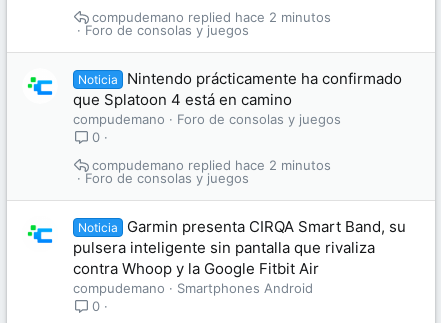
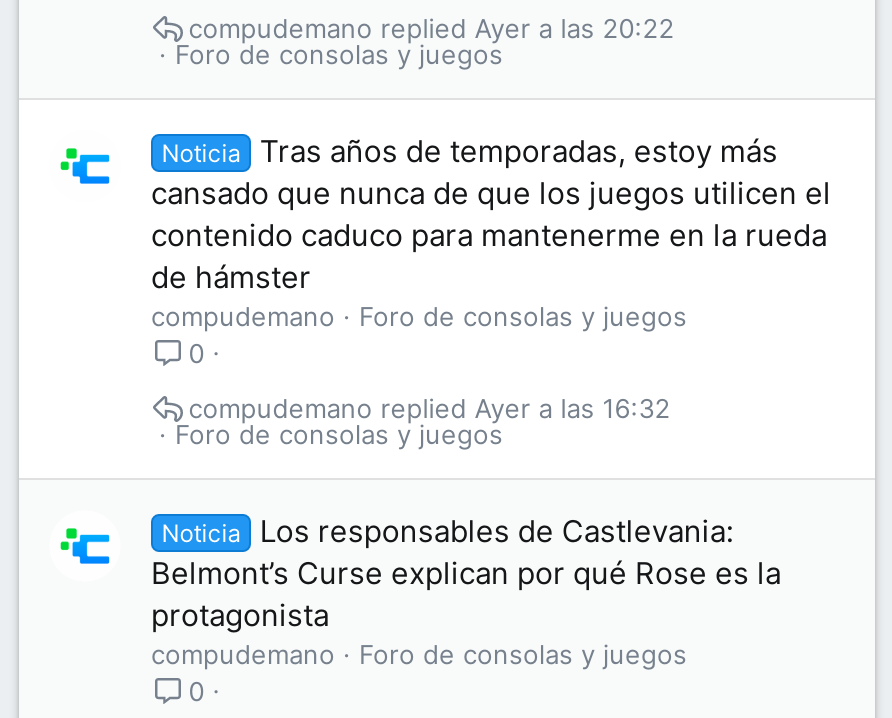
- hace 2 minutos
+ Ayer a las 20:22

- Nintendo prácticamente ha confirmado
- que Splatoon 4 está en camino
+ Tras años de temporadas, estoy más
+ cansado que nunca de que los juegos utilicen el
+ contenido caduco para mantenerme en la rueda
+ de hámster

- hace 2 minutos
+ Ayer a las 16:32

- Garmin presenta CIRQA Smart Band, su
- pulsera inteligente sin pantalla que rivaliza
- contra Whoop y la Google Fitbit Air
+ Los responsables de Castlevania:
+ Belmont’s Curse explican por qué Rose es la
+ protagonista

- Smartphones Android
+ Foro de consolas y juegos
